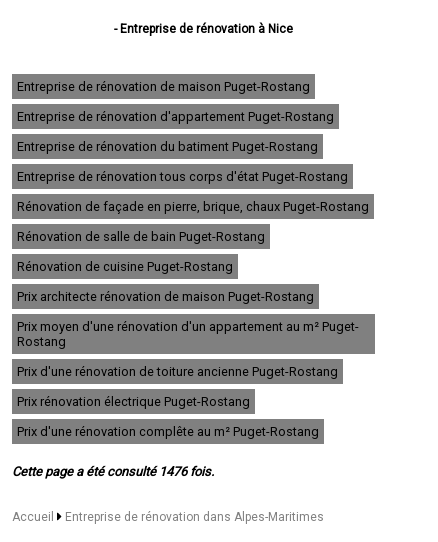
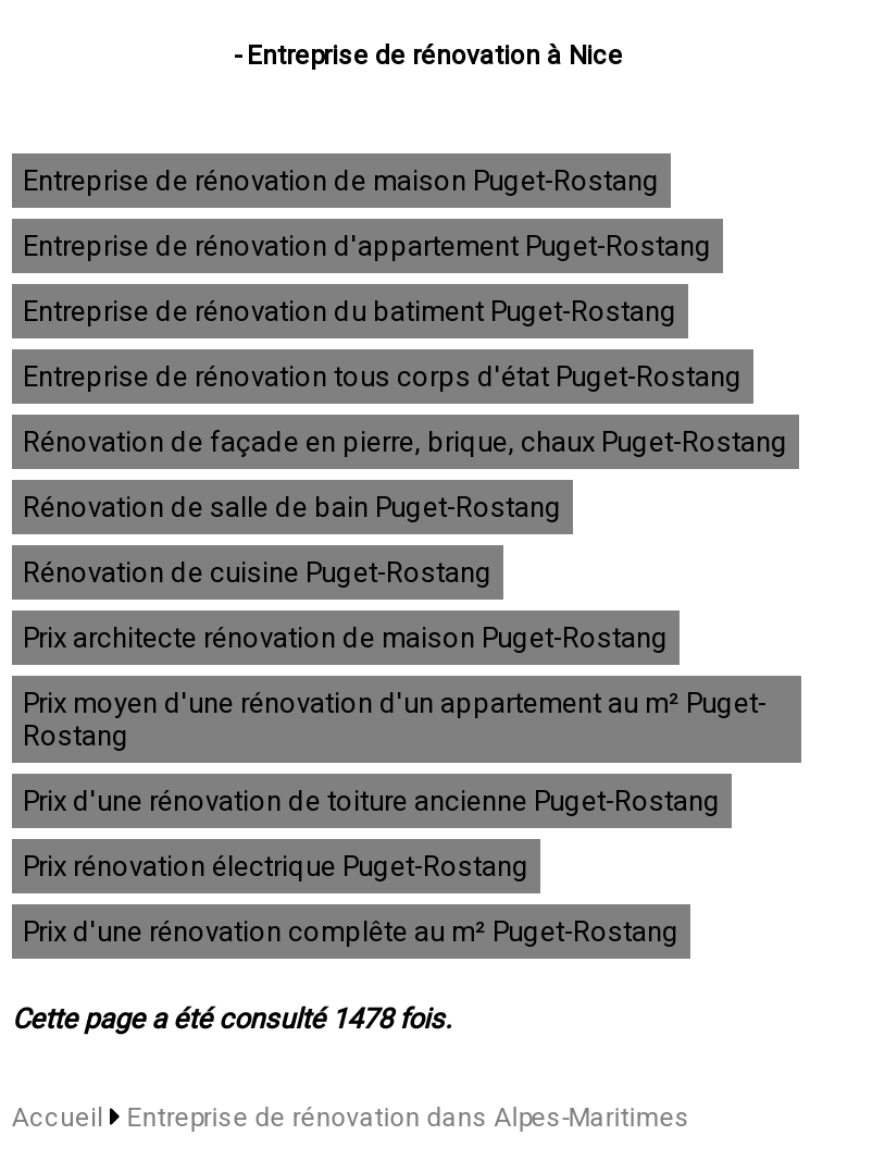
- Cette page a été consulté 1476 fois.
+ Cette page a été consulté 1478 fois.
